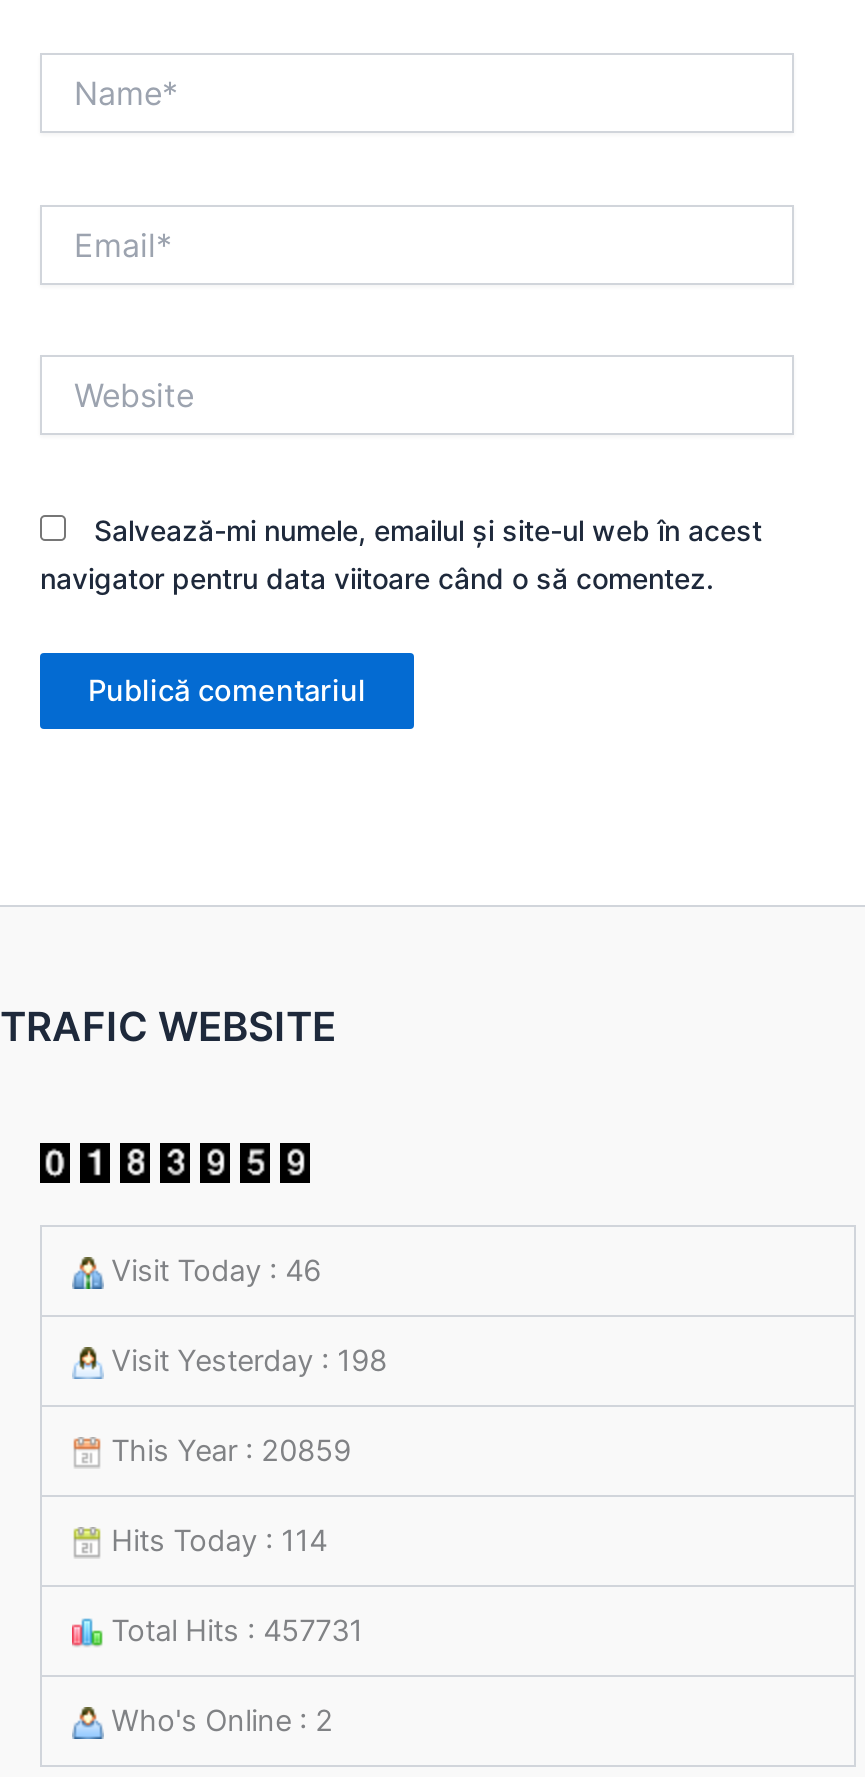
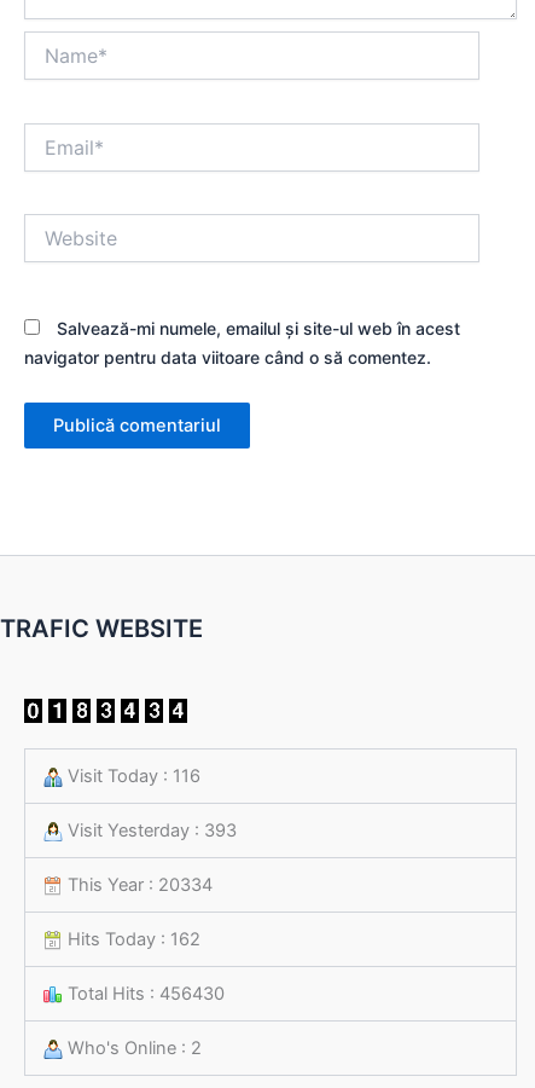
- Visit Today : 46
+ Visit Today : 116

- Visit Yesterday : 198
+ Visit Yesterday : 393

- This Year : 20859
+ This Year : 20334

- Hits Today : 114
+ Hits Today : 162

- Total Hits : 457731
+ Total Hits : 456430
